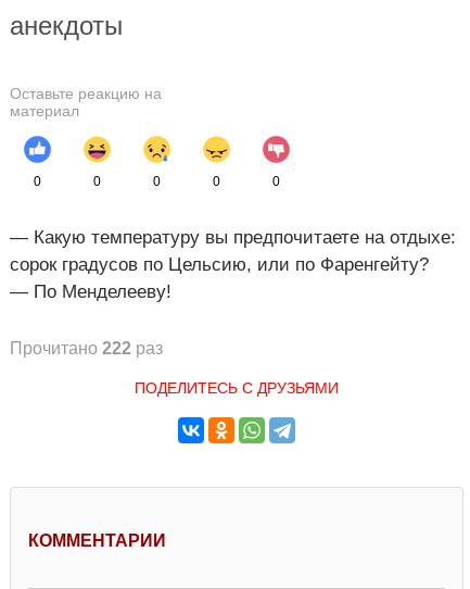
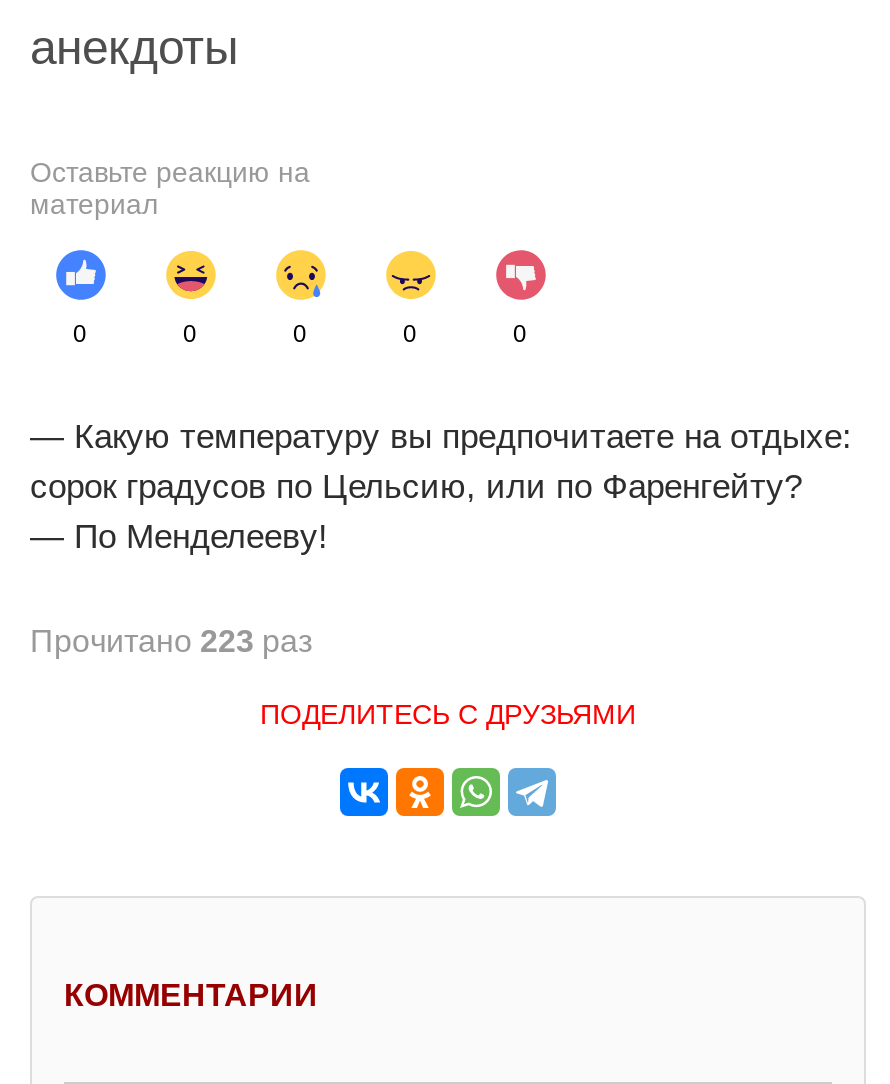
- Прочитано 222 раз
+ Прочитано 223 раз
